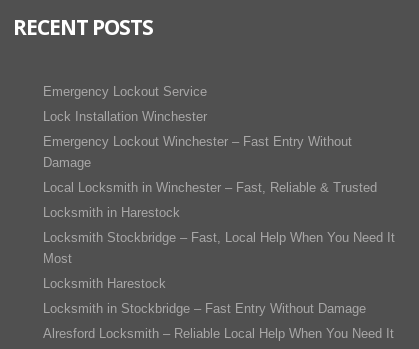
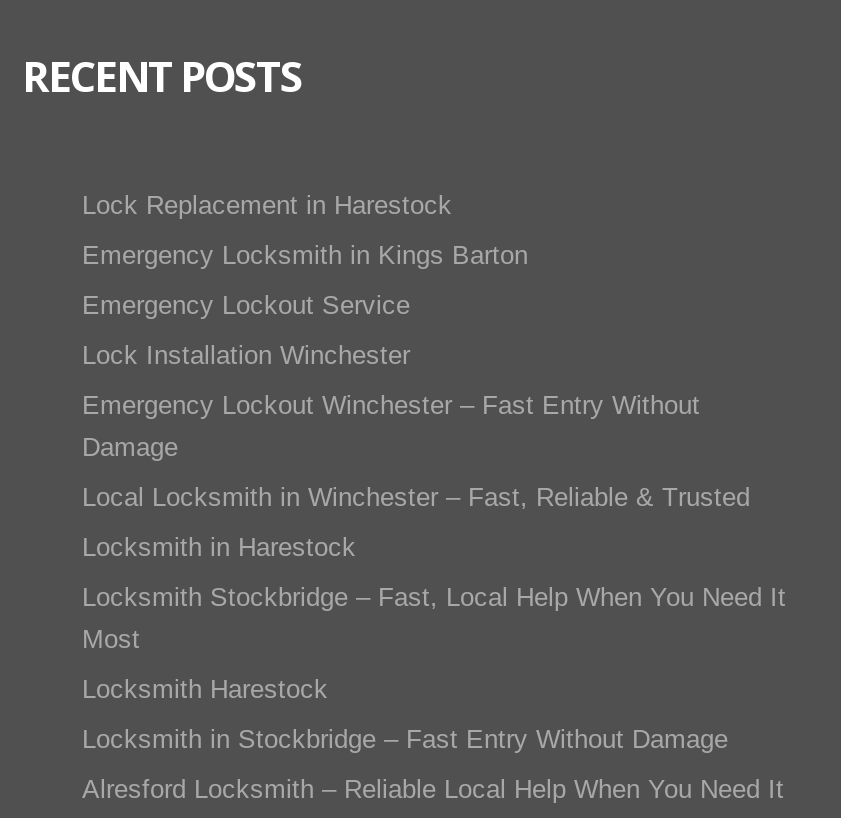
+ Lock Replacement in Harestock
+ Emergency Locksmith in Kings Barton
